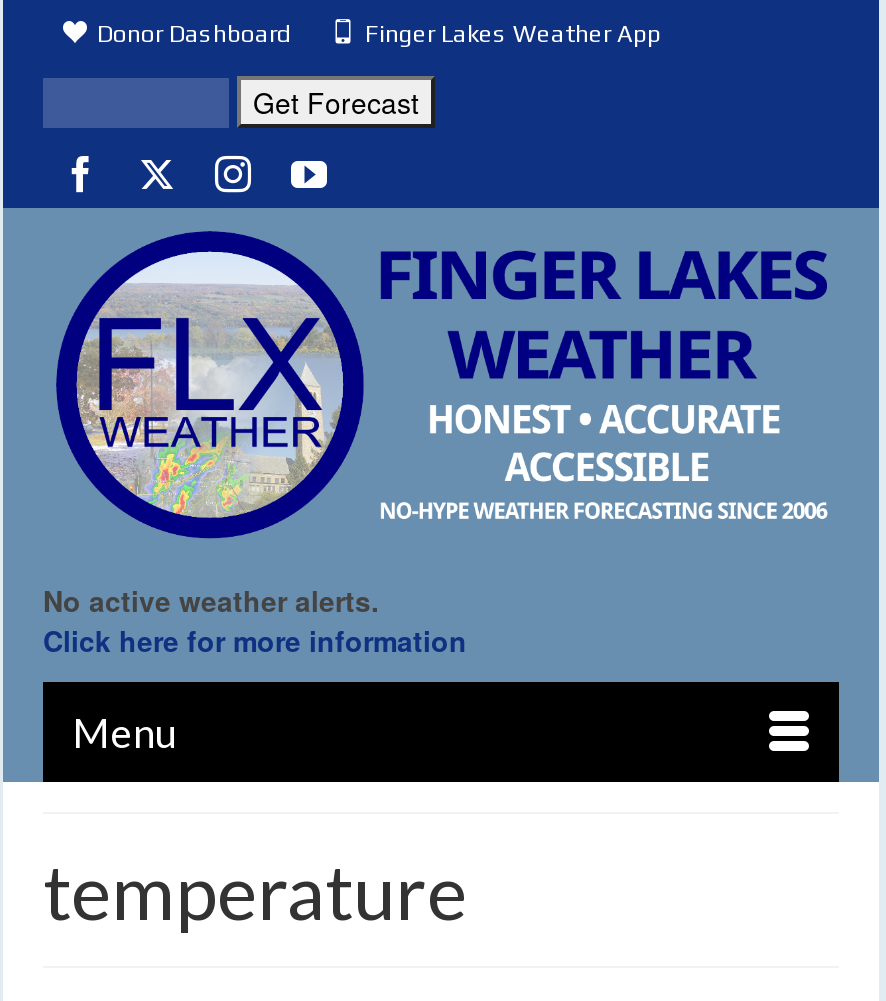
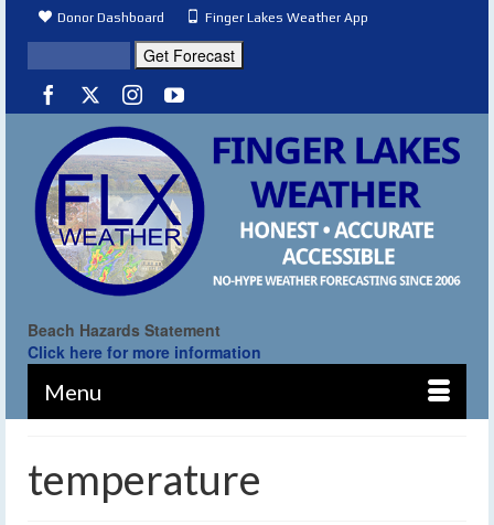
- No active weather alerts.
+ Beach Hazards Statement
